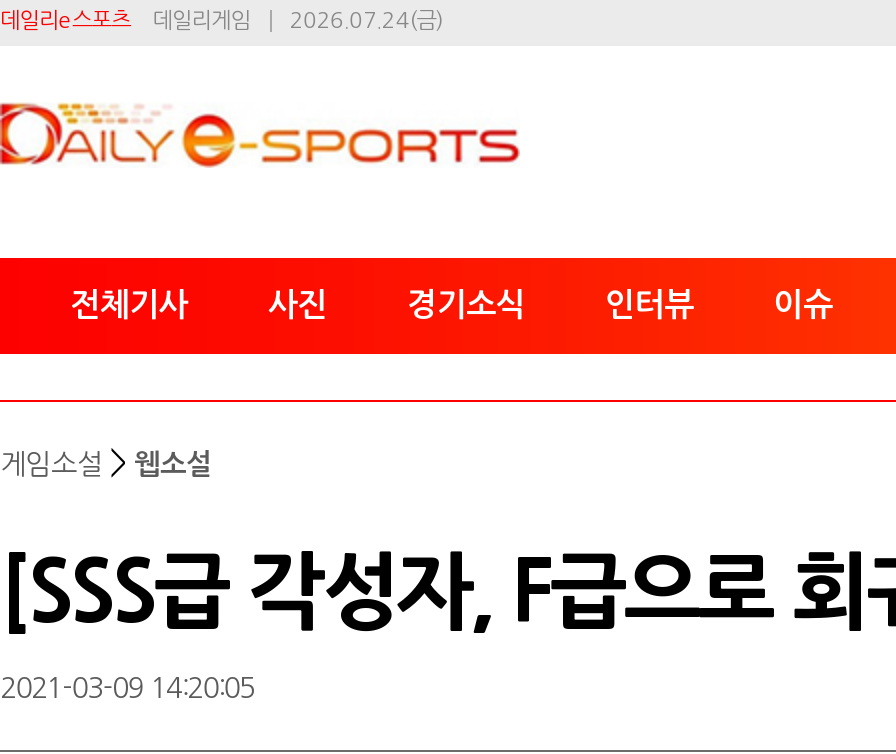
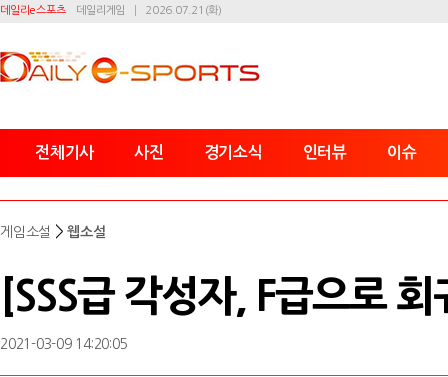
- 데일리e스포츠 데일리게임 2026.07.24(금)
+ 데일리e스포츠 데일리게임 2026.07.21(화)
